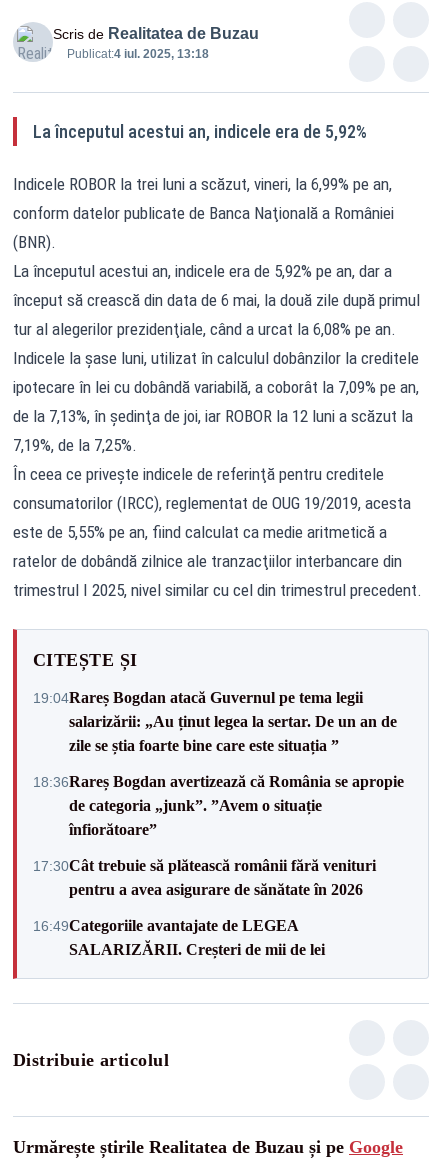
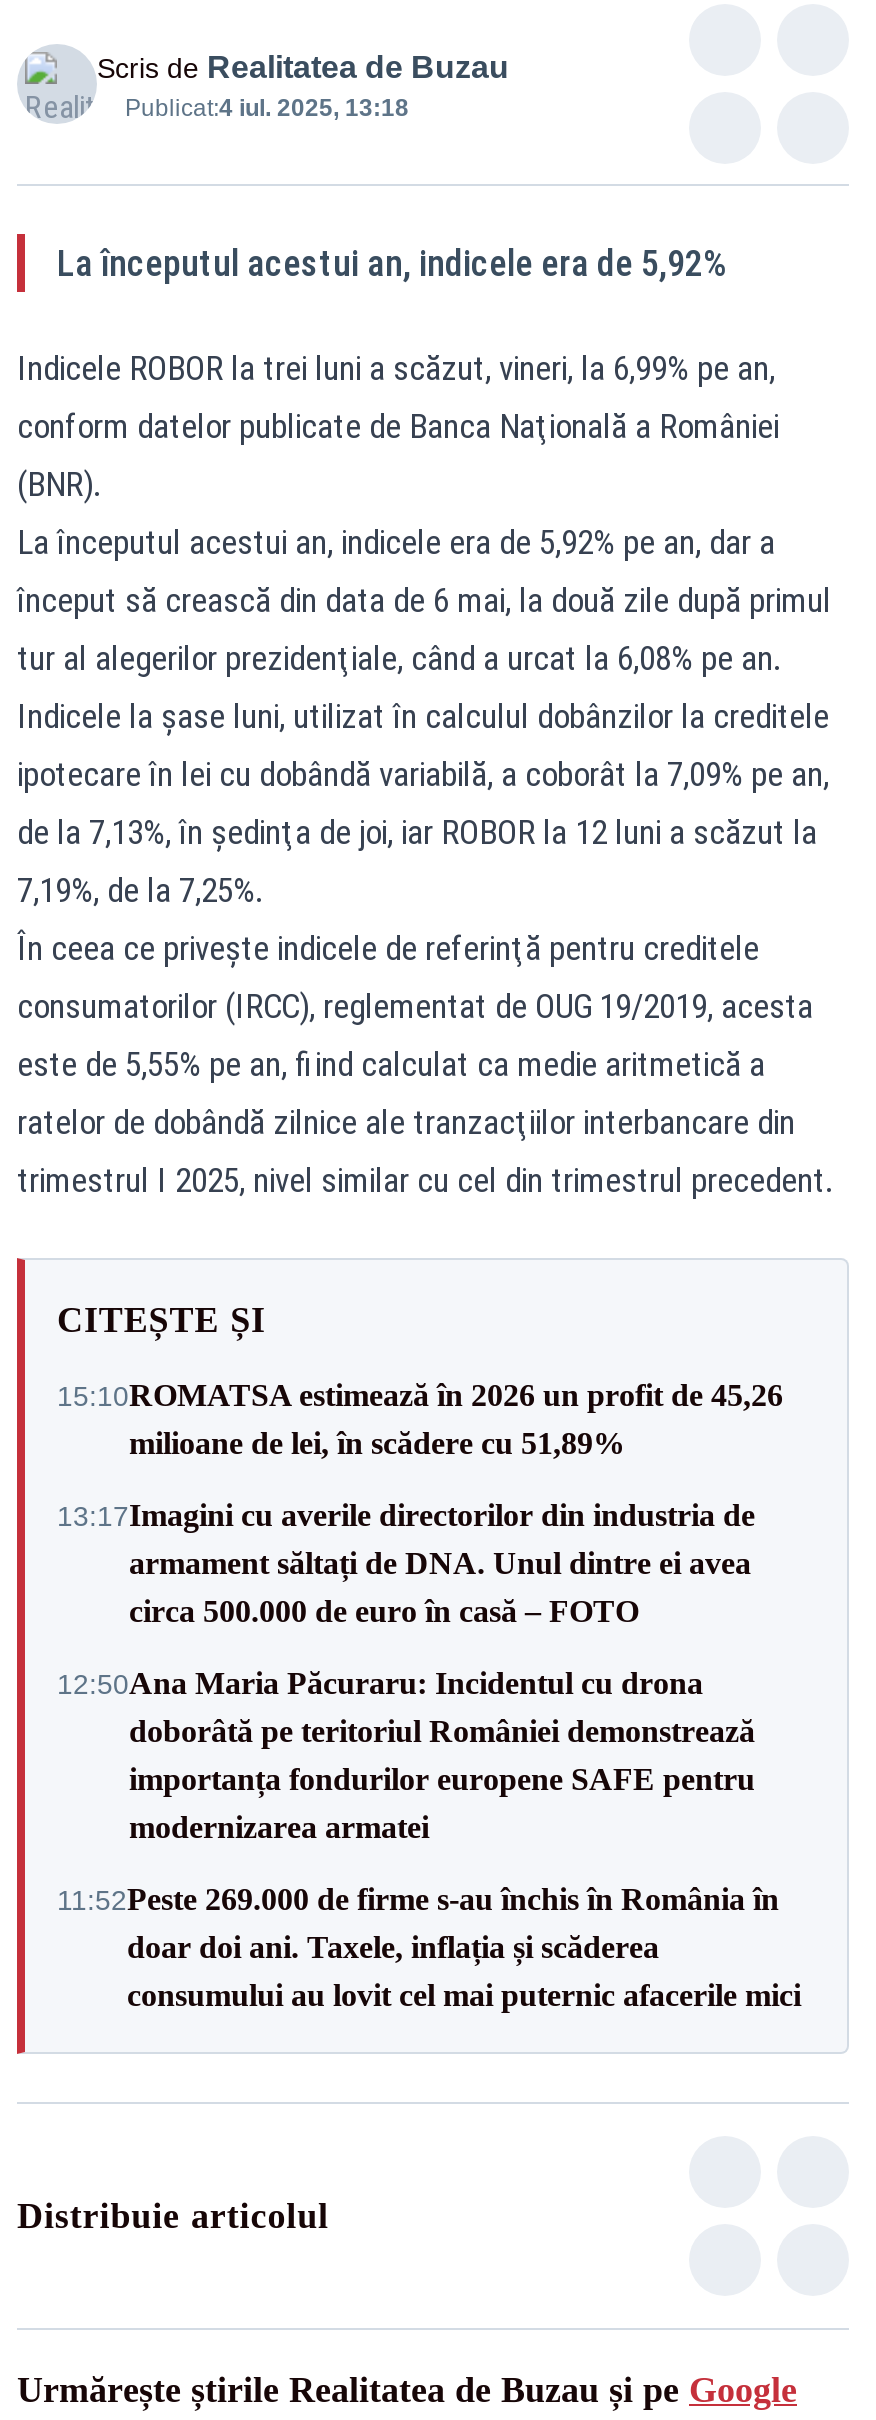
- 19:04Rareș Bogdan atacă Guvernul pe tema legii
- salarizării: „Au ținut legea la sertar. De un an de
- zile se știa foarte bine care este situația ”
+ 15:10ROMATSA estimează în 2026 un profit de 45,26
+ milioane de lei, în scădere cu 51,89%

- 18:36Rareș Bogdan avertizează că România se apropie
- de categoria „junk”. ”Avem o situație
- înfiorătoare”
+ 13:17Imagini cu averile directorilor din industria de
+ armament săltați de DNA. Unul dintre ei avea
+ circa 500.000 de euro în casă – FOTO

- 17:30Cât trebuie să plătească românii fără venituri
- pentru a avea asigurare de sănătate în 2026
+ 12:50Ana Maria Păcuraru: Incidentul cu drona
+ doborâtă pe teritoriul României demonstrează
+ importanța fondurilor europene SAFE pentru
+ modernizarea armatei

- 16:49Categoriile avantajate de LEGEA
- SALARIZĂRII. Creșteri de mii de lei
+ 11:52Peste 269.000 de firme s-au închis în România în
+ doar doi ani. Taxele, inflația și scăderea
+ consumului au lovit cel mai puternic afacerile mici
